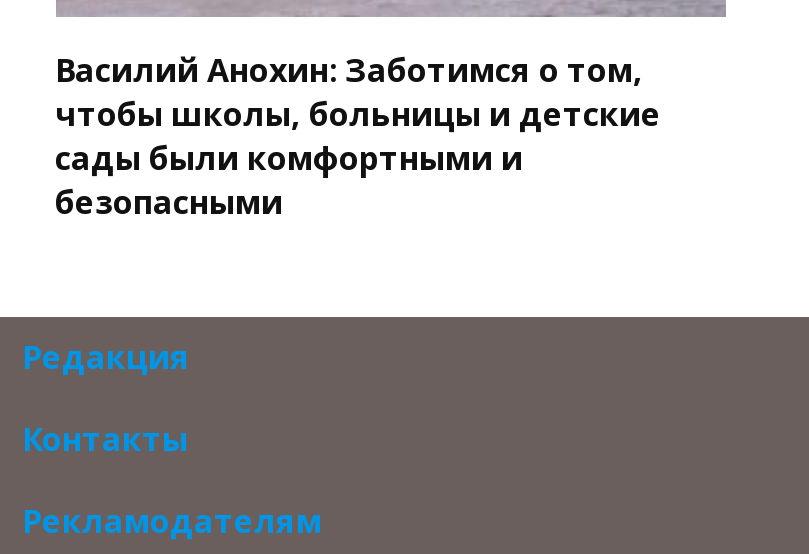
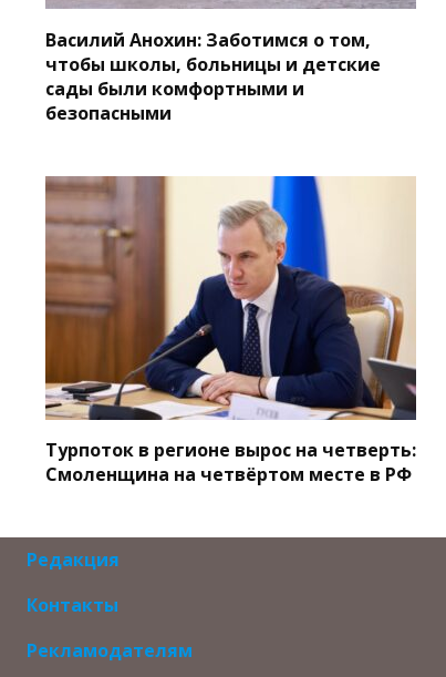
+ [image]
+ Турпоток в регионе вырос на четверть:
+ Смоленщина на четвёртом месте в РФ
